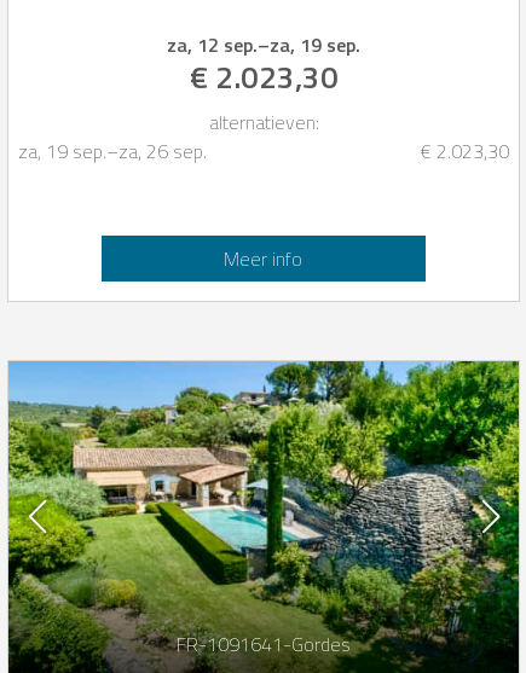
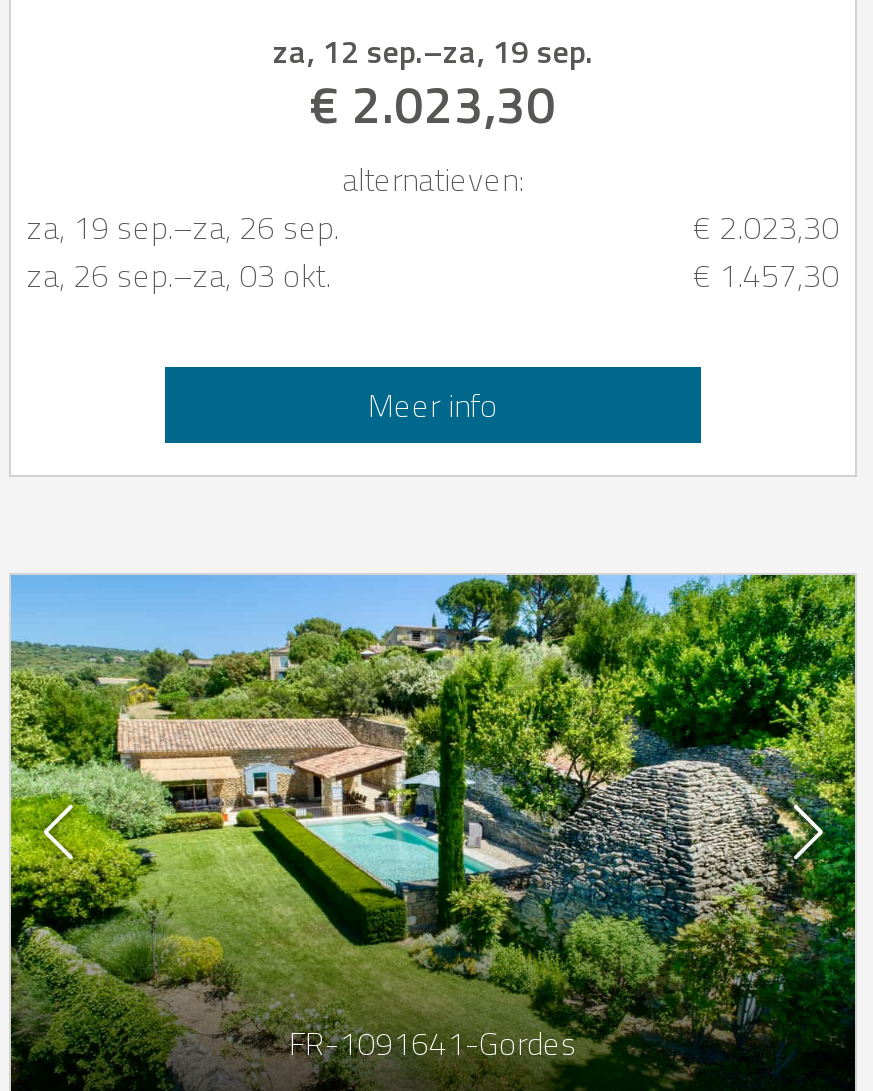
+ za, 26 sep.–za, 03 okt.
+ € 1.457,30
